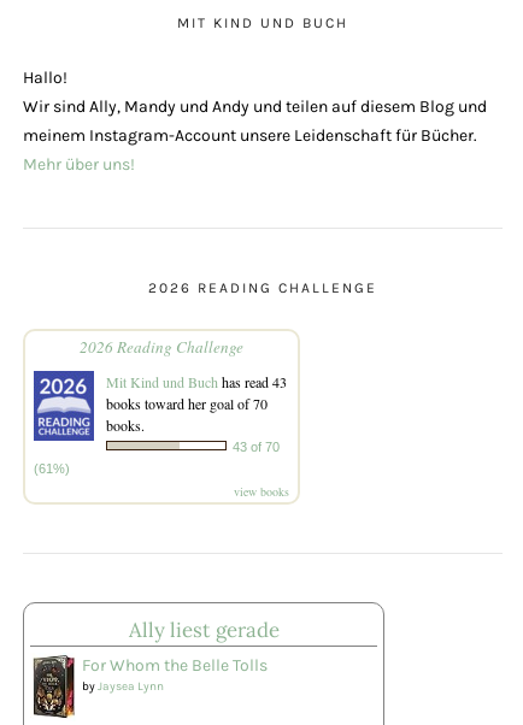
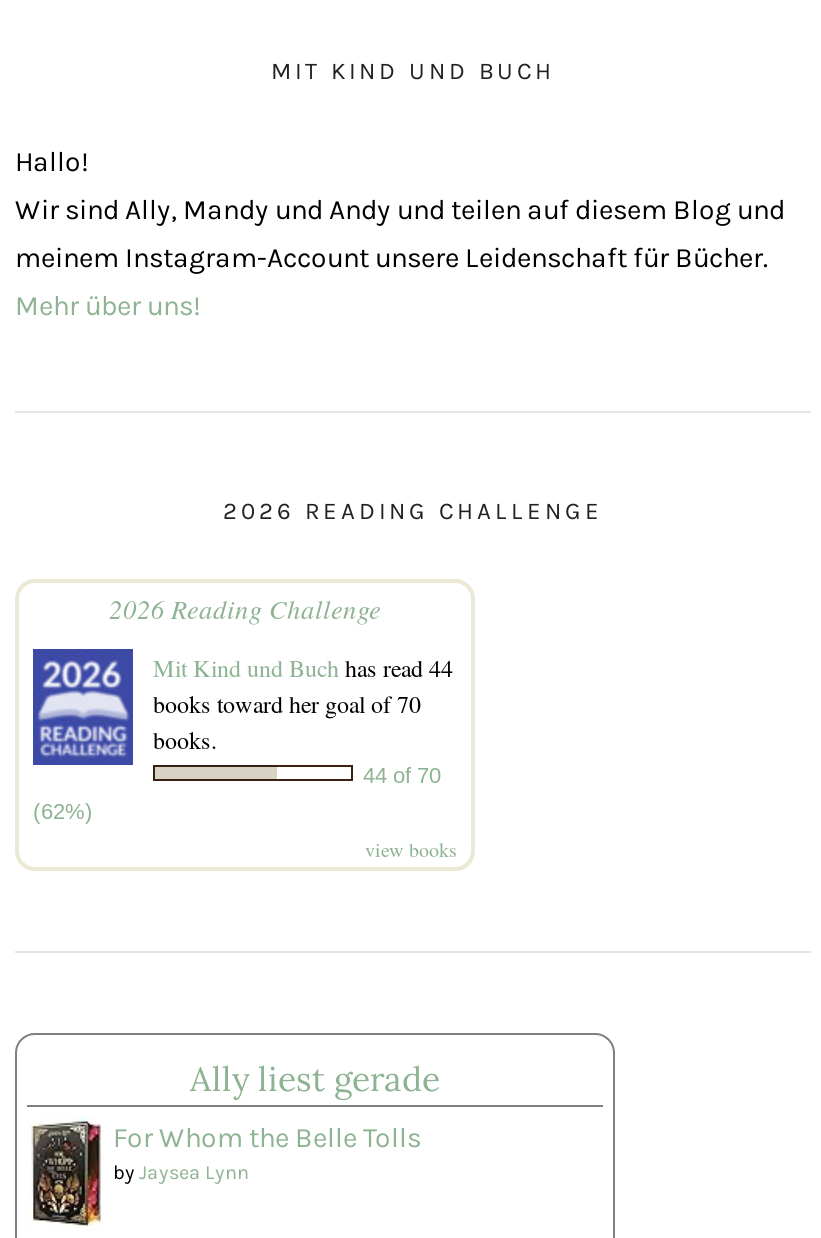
- Mit Kind und Buch has read 43
+ Mit Kind und Buch has read 44

- 43 of 70
+ 44 of 70

- (61%)
+ (62%)
